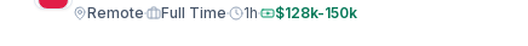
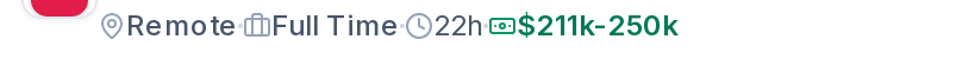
- 1h
- $128k-150k
+ 22h
+ $211k-250k
